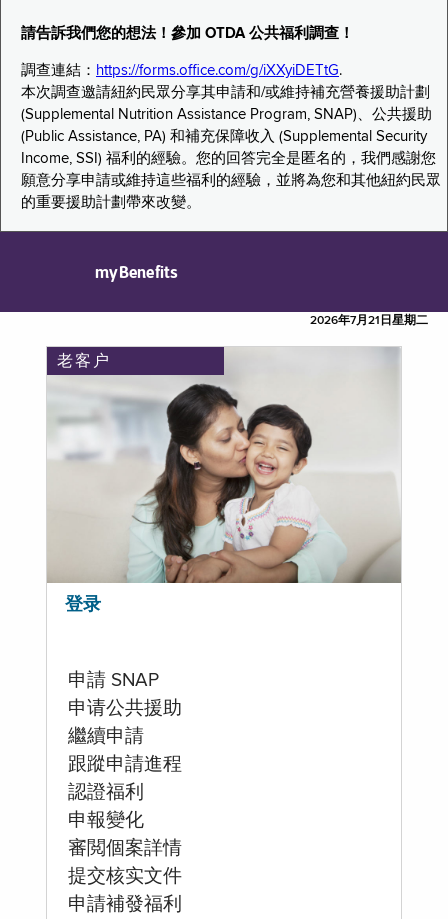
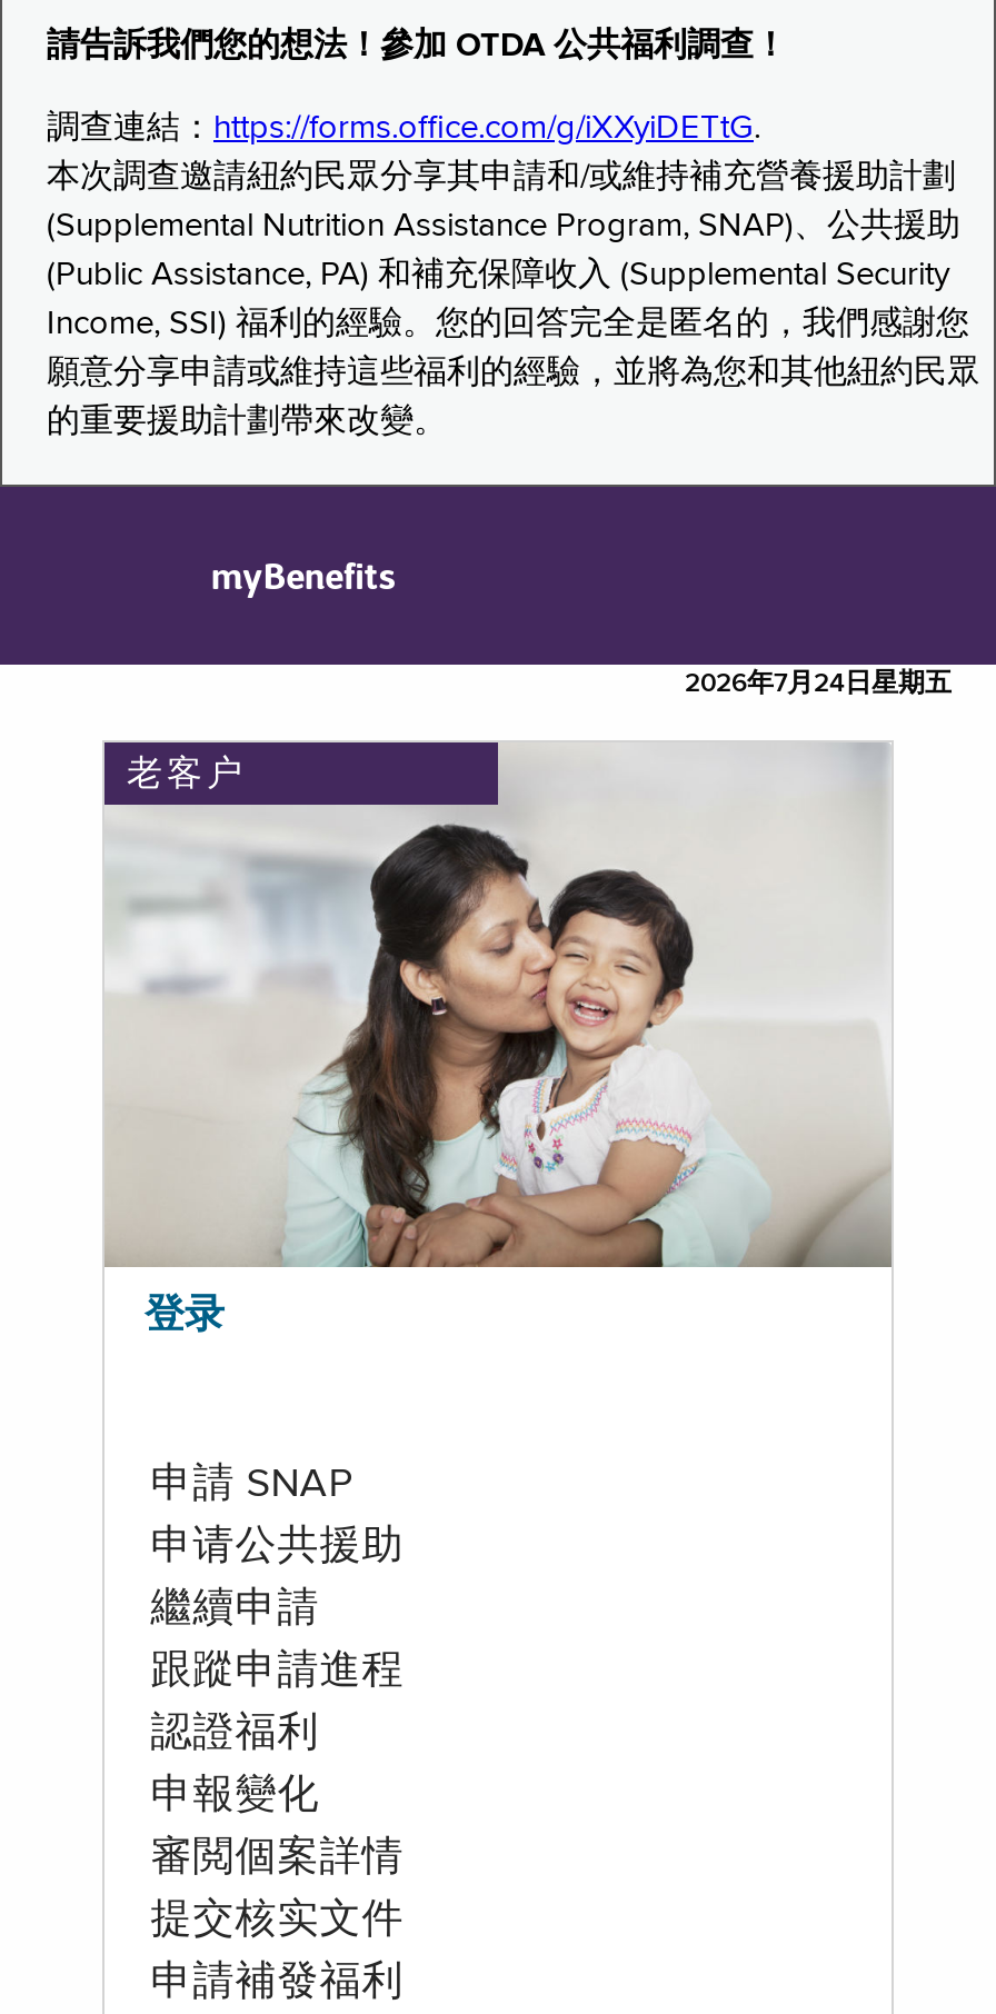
- 2026年7月21日星期二
+ 2026年7月24日星期五
